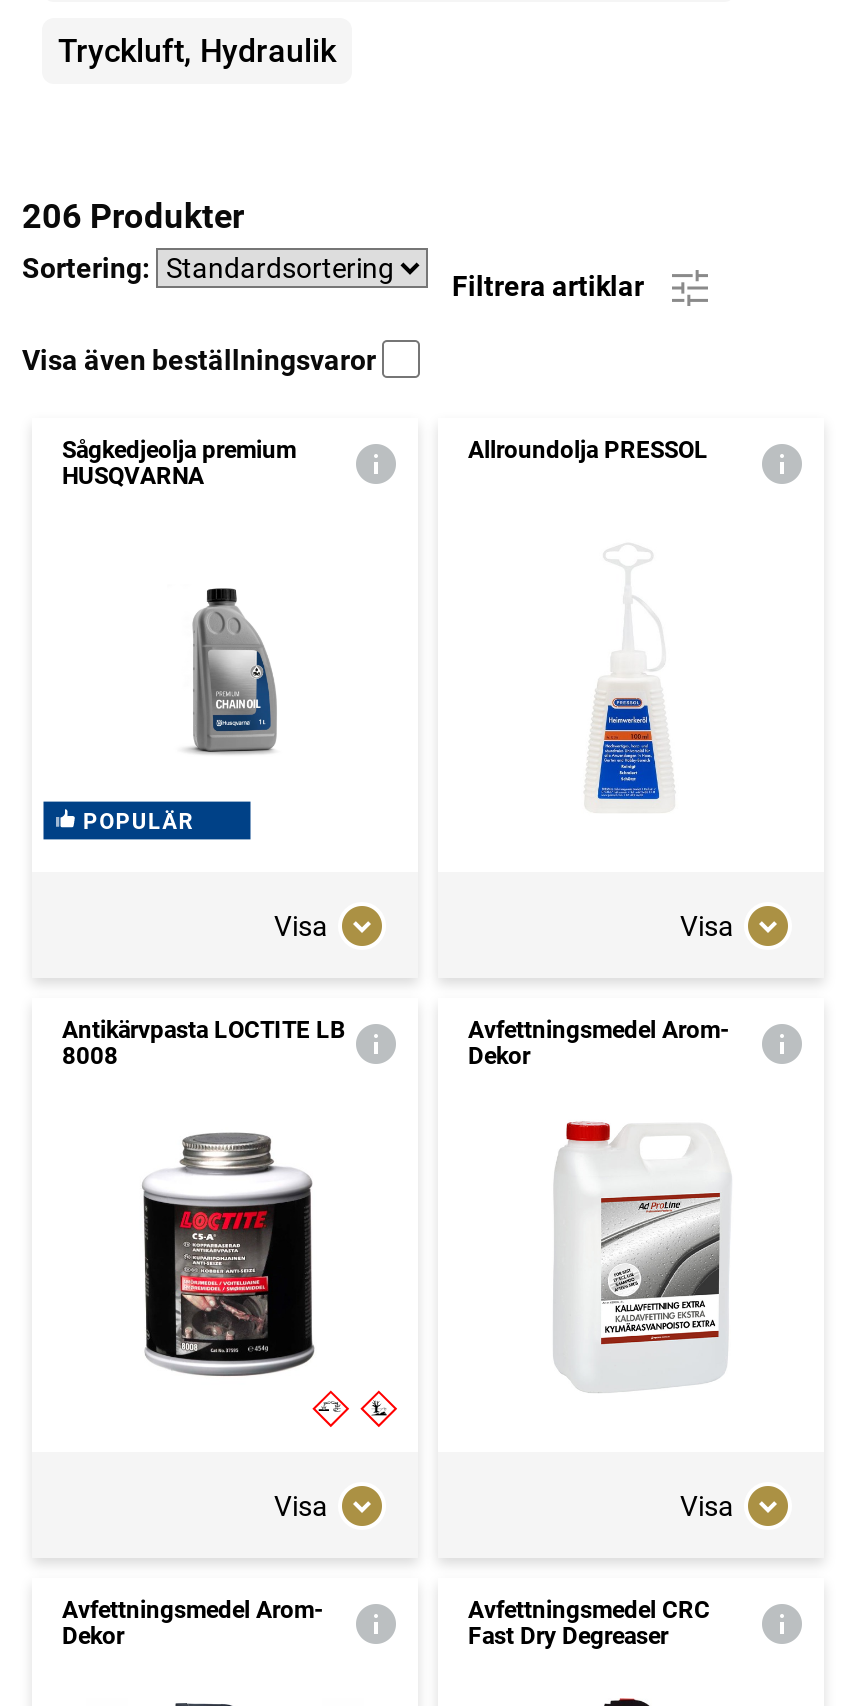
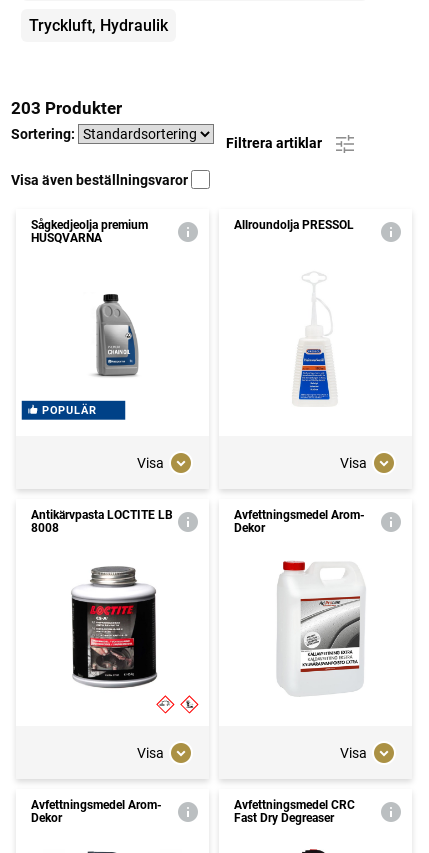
- 206 Produkter
+ 203 Produkter
